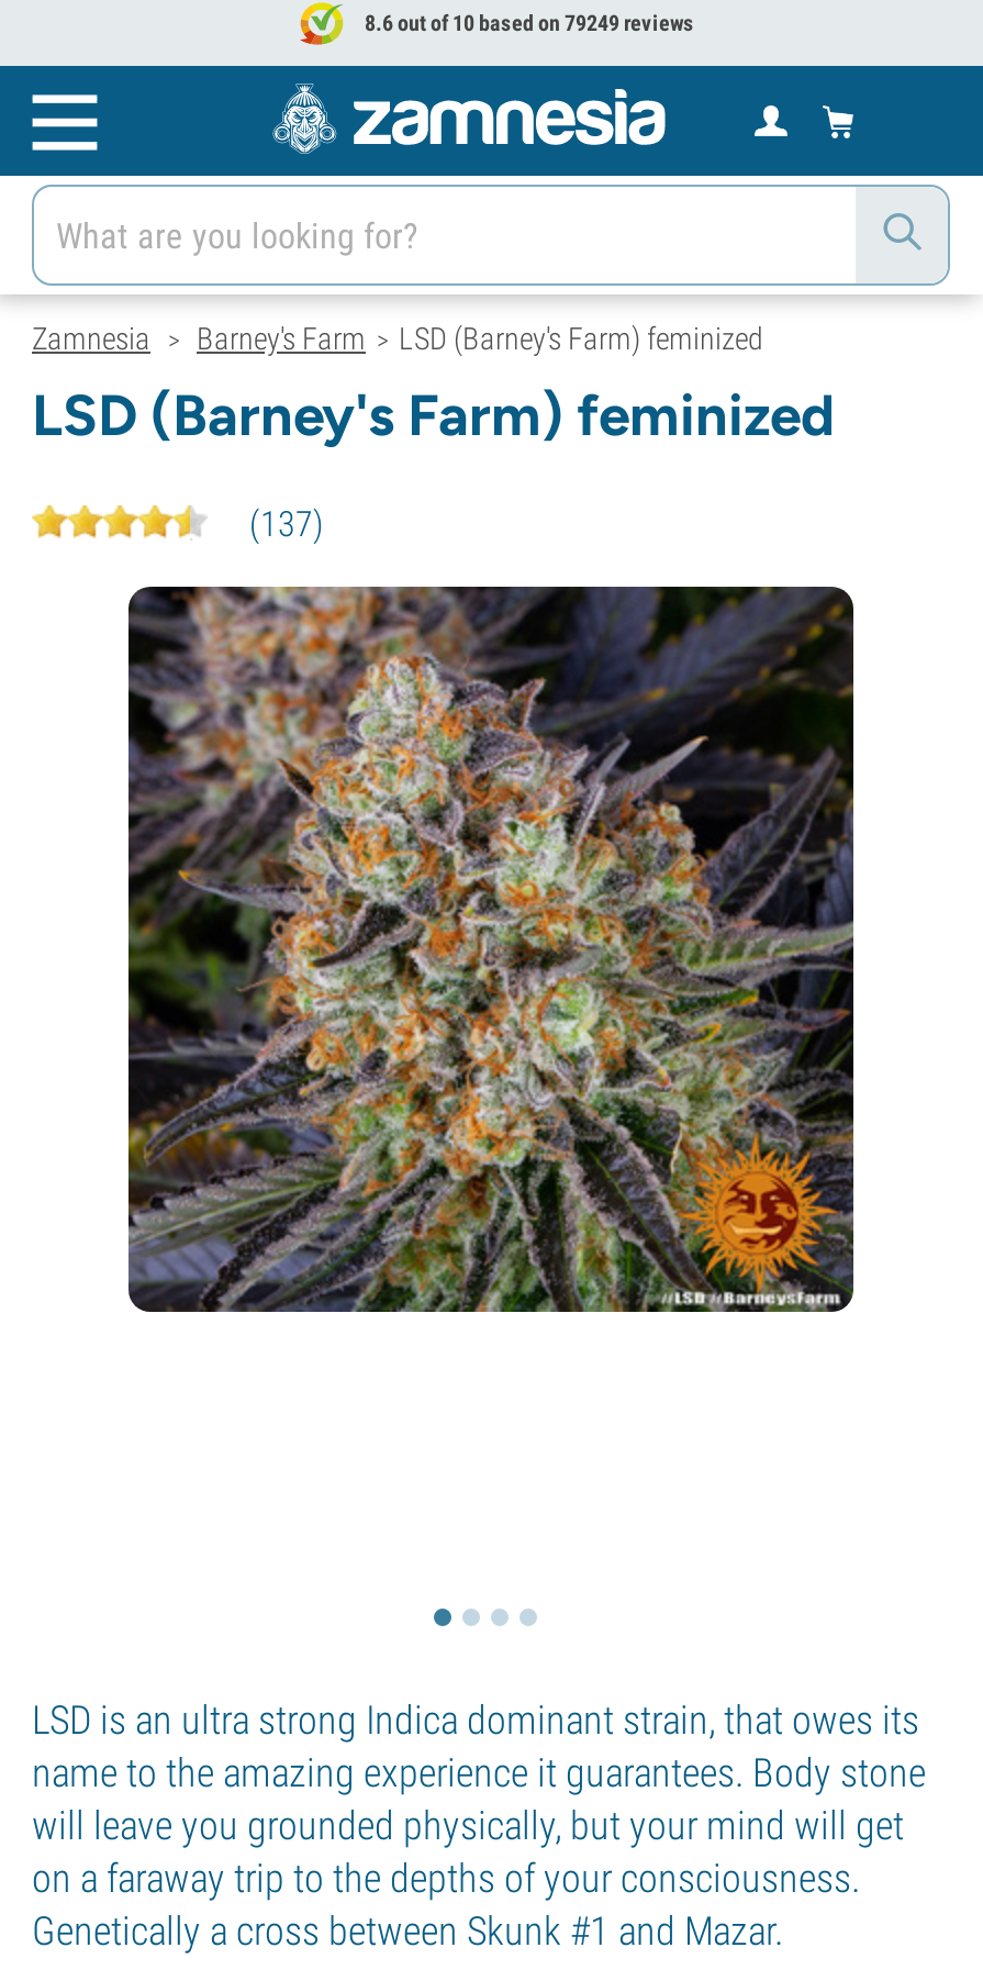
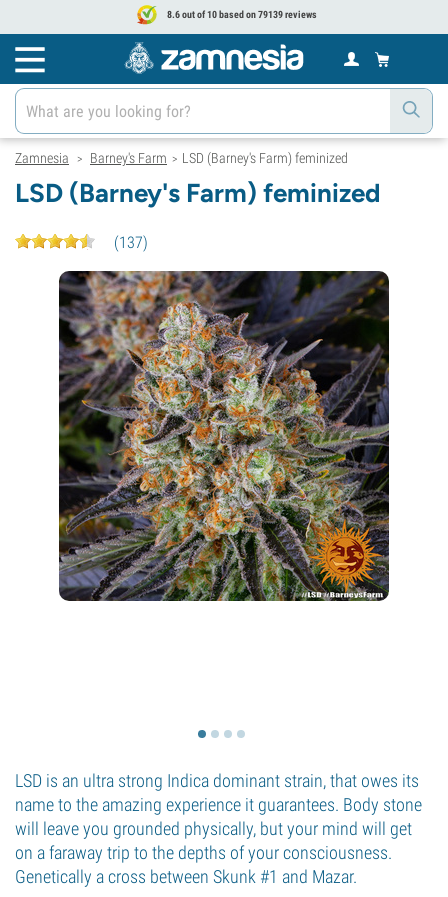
- 8.6 out of 10 based on 79249 reviews
+ 8.6 out of 10 based on 79139 reviews
